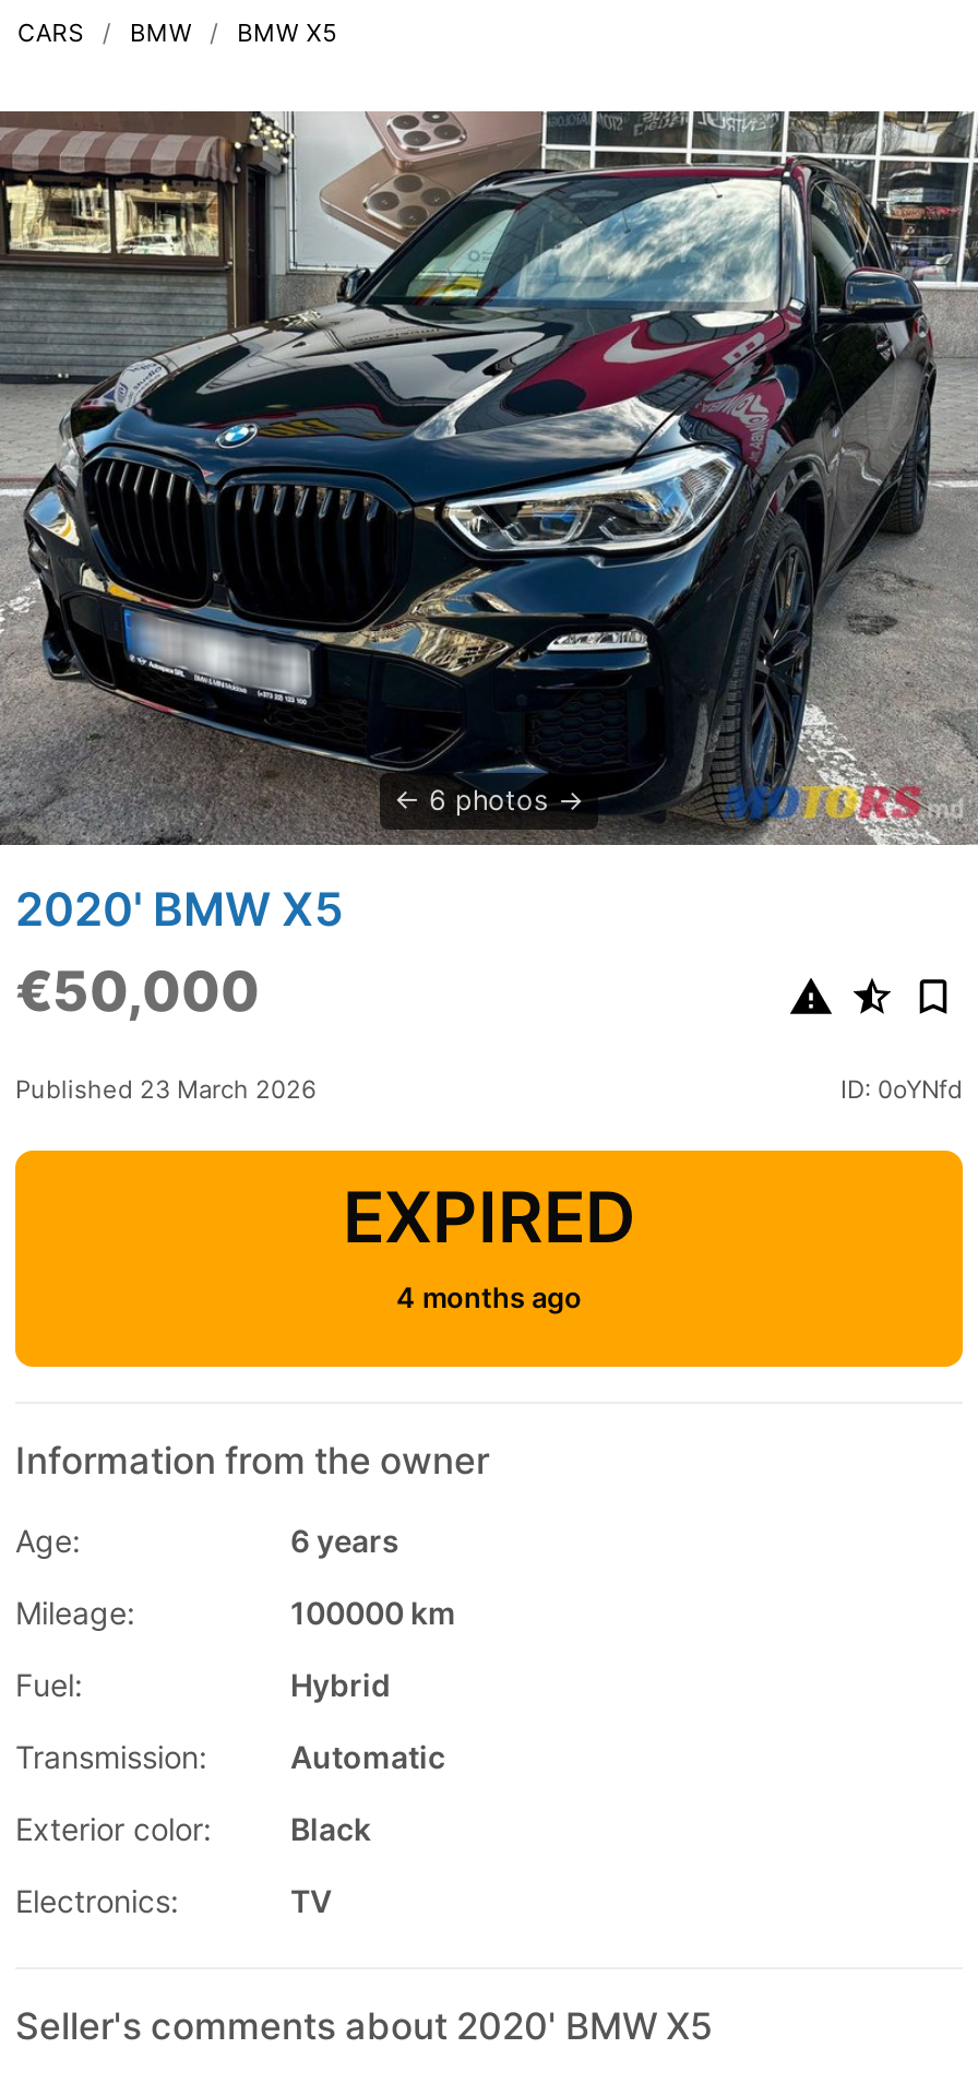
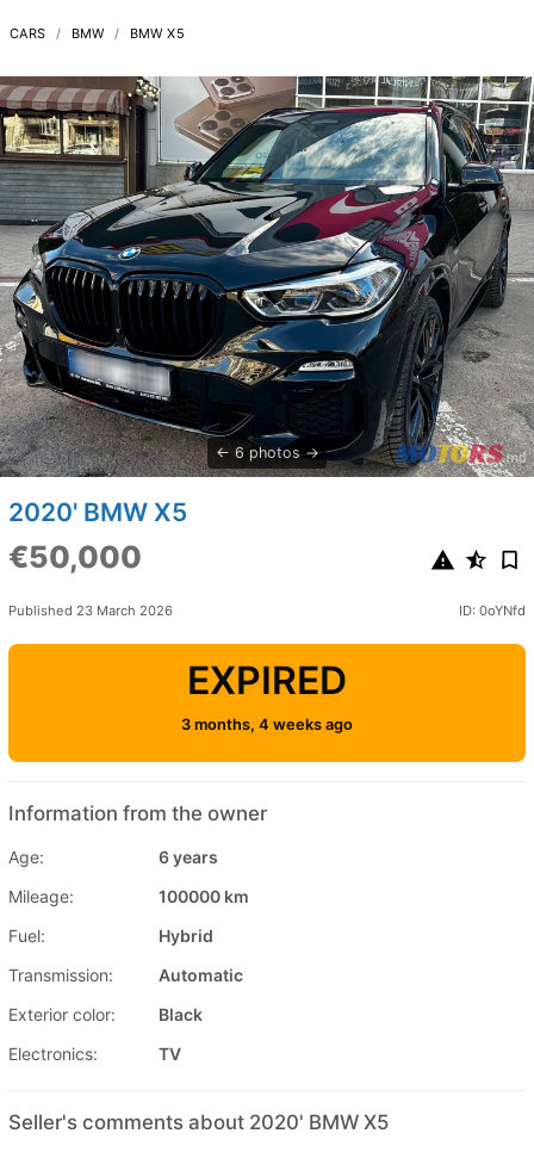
- 4 months ago
+ 3 months, 4 weeks ago
